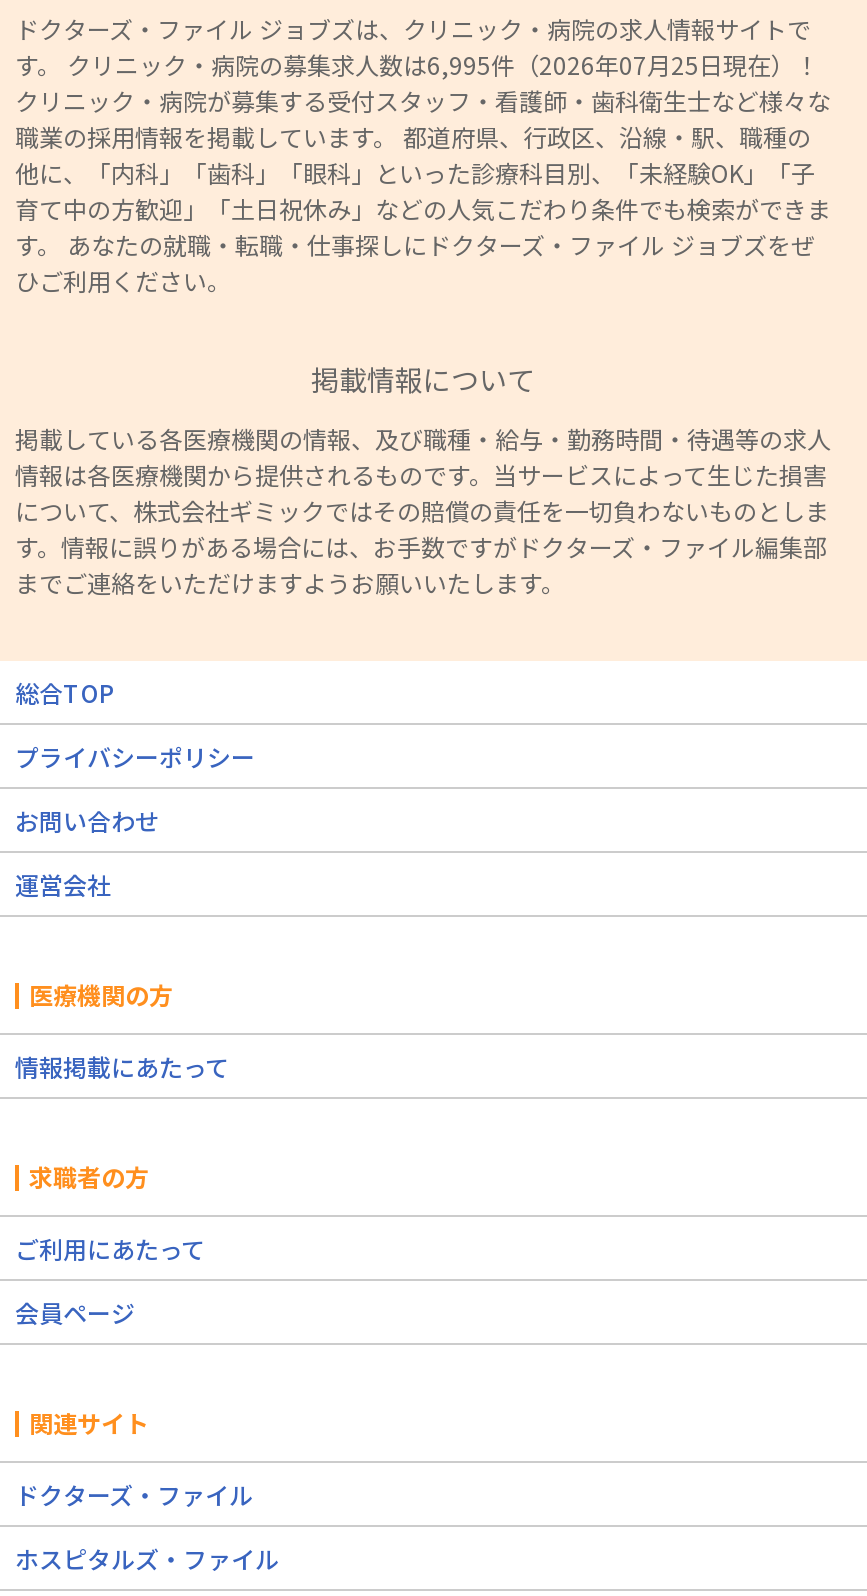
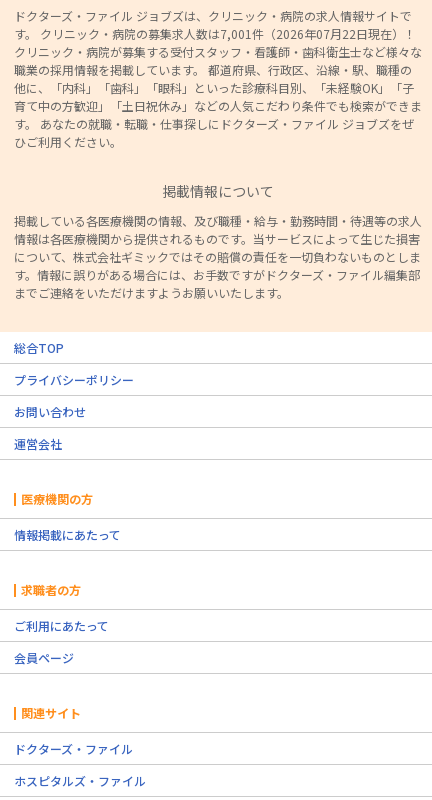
- す。 クリニック・病院の募集求人数は6,995件（2026年07月25日現在）！
+ す。 クリニック・病院の募集求人数は7,001件（2026年07月22日現在）！
